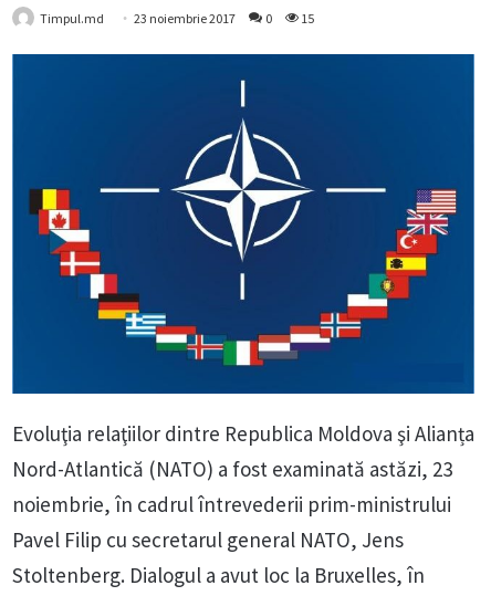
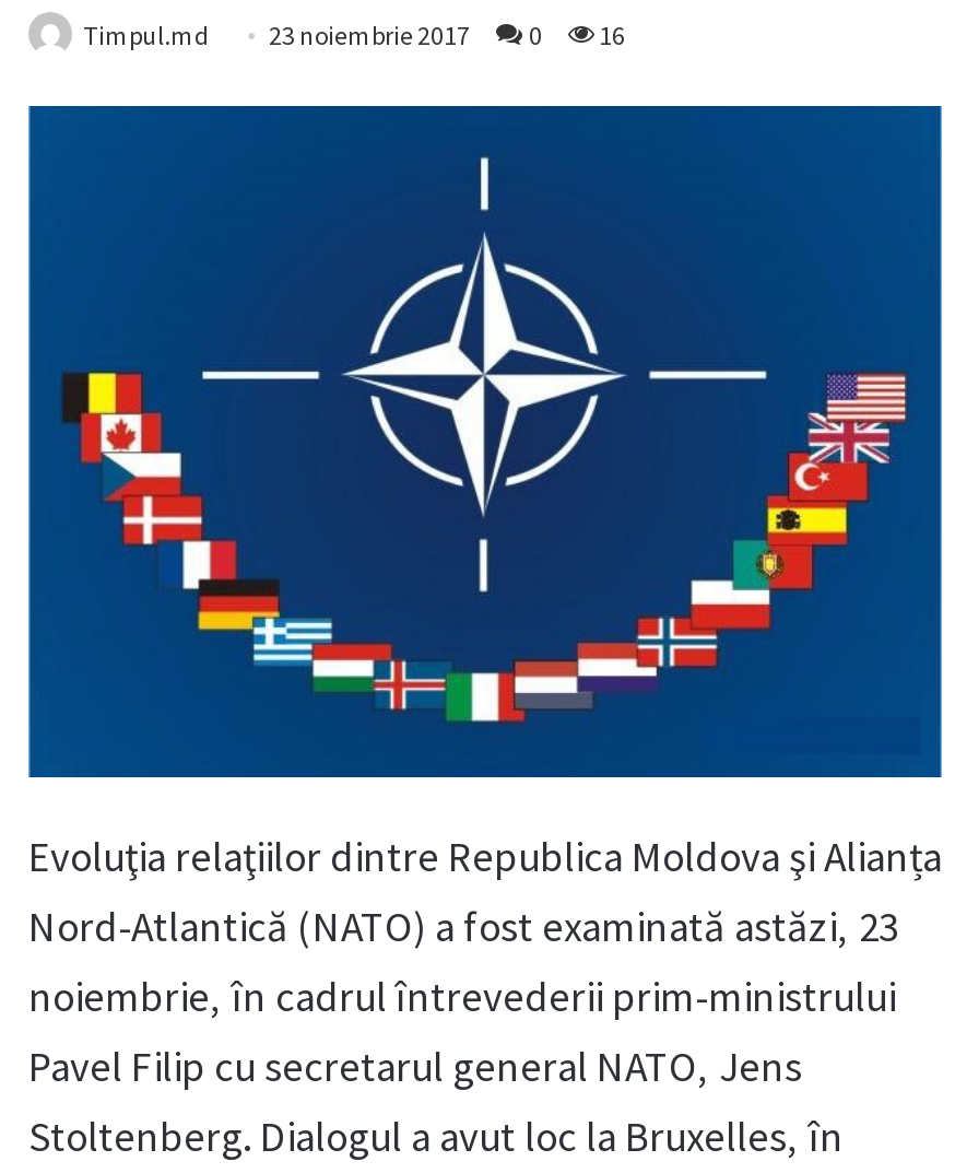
- Timpul.md 23 noiembrie 2017 0 15
+ Timpul.md 23 noiembrie 2017 0 16
